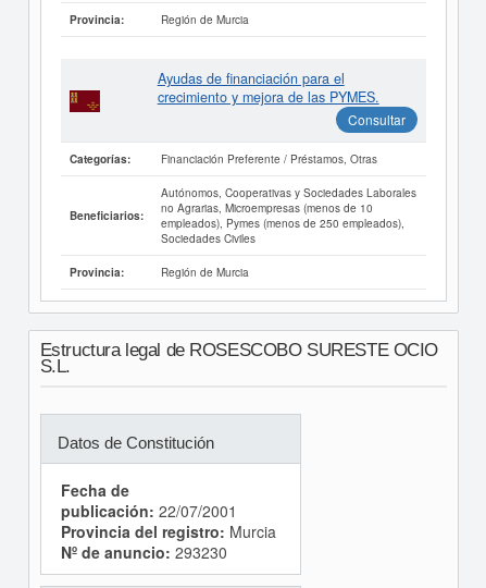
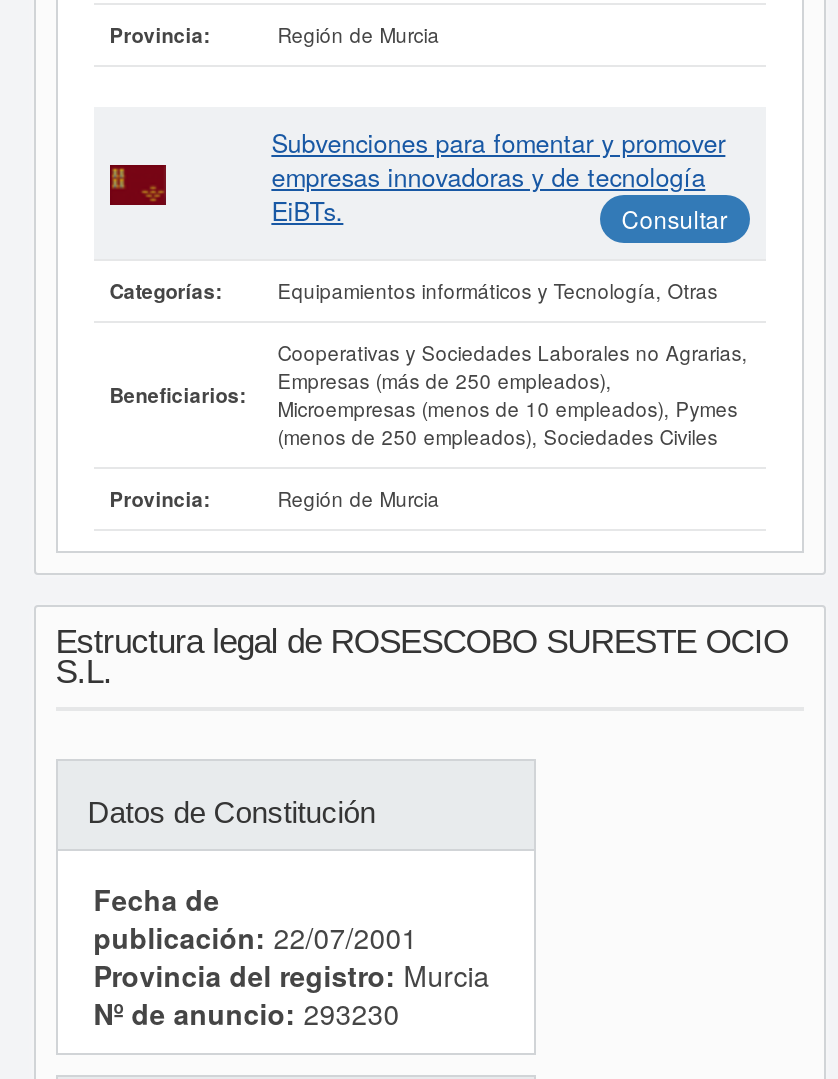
- Ayudas de financiación para el
- crecimiento y mejora de las PYMES.
+ Subvenciones para fomentar y promover
+ empresas innovadoras y de tecnología
+ EiBTs.

- Financiación Preferente / Préstamos, Otras
+ Equipamientos informáticos y Tecnología, Otras

- Autónomos, Cooperativas y Sociedades Laborales
- no Agrarias, Microempresas (menos de 10
- empleados), Pymes (menos de 250 empleados),
- Sociedades Civiles
+ Cooperativas y Sociedades Laborales no Agrarias,
+ Empresas (más de 250 empleados),
+ Microempresas (menos de 10 empleados), Pymes
+ (menos de 250 empleados), Sociedades Civiles
